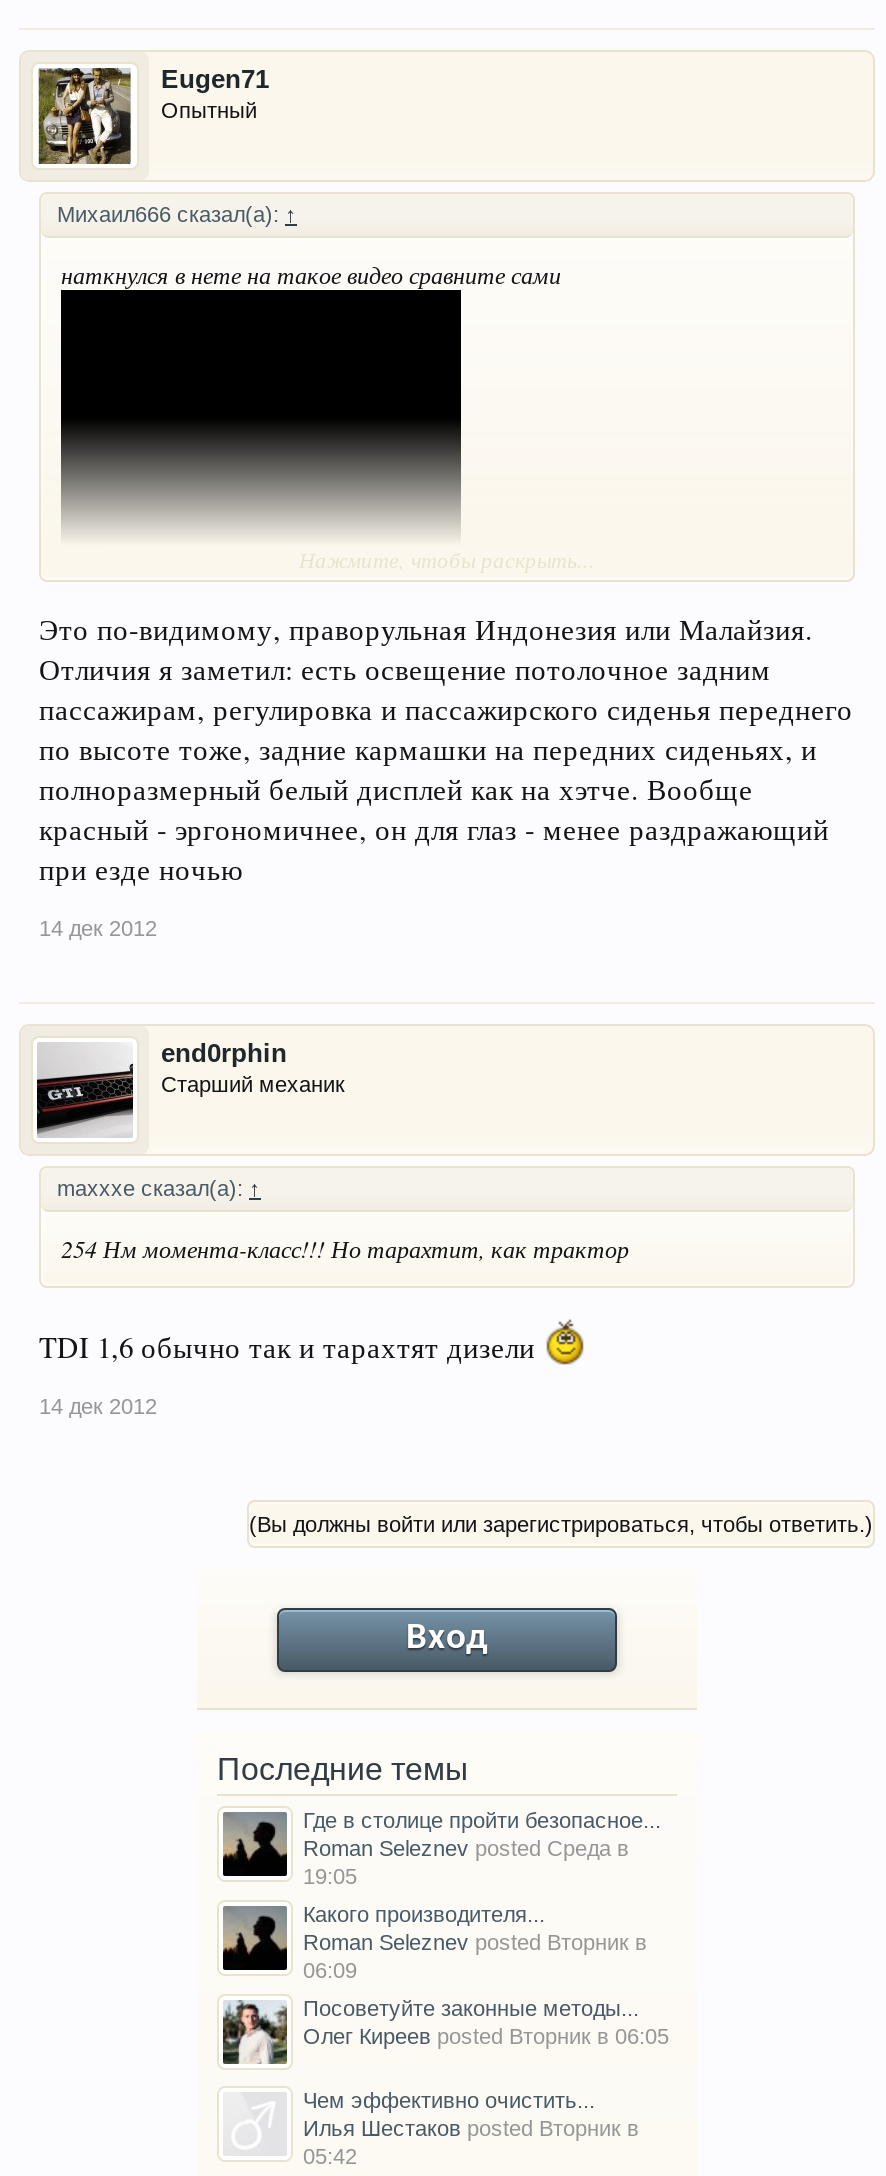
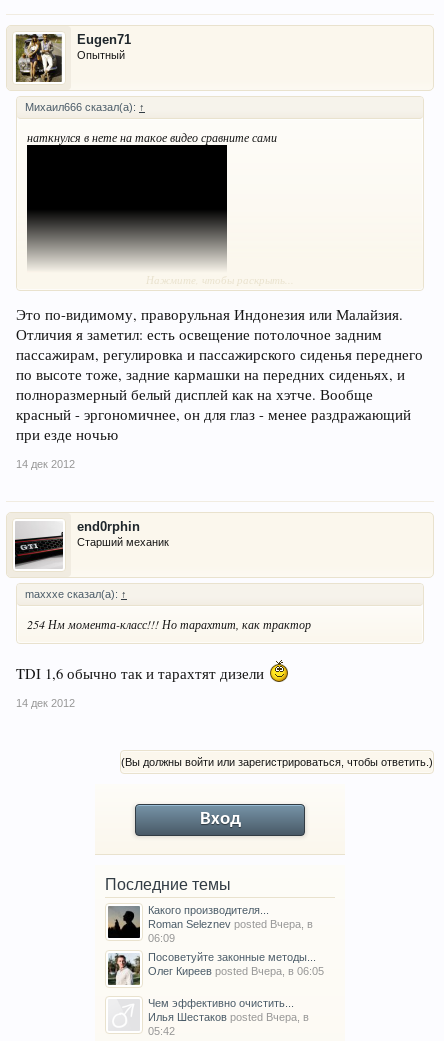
- Где в столице пройти безопасное...
- Roman Seleznev posted Среда в
- 19:05

- Roman Seleznev posted Вторник в
+ Roman Seleznev posted Вчера, в

- Олег Киреев posted Вторник в 06:05
+ Олег Киреев posted Вчера, в 06:05

- Илья Шестаков posted Вторник в
+ Илья Шестаков posted Вчера, в
